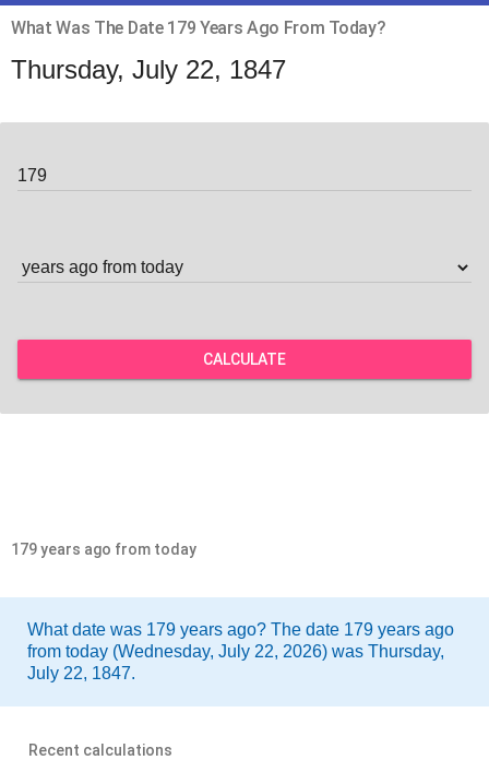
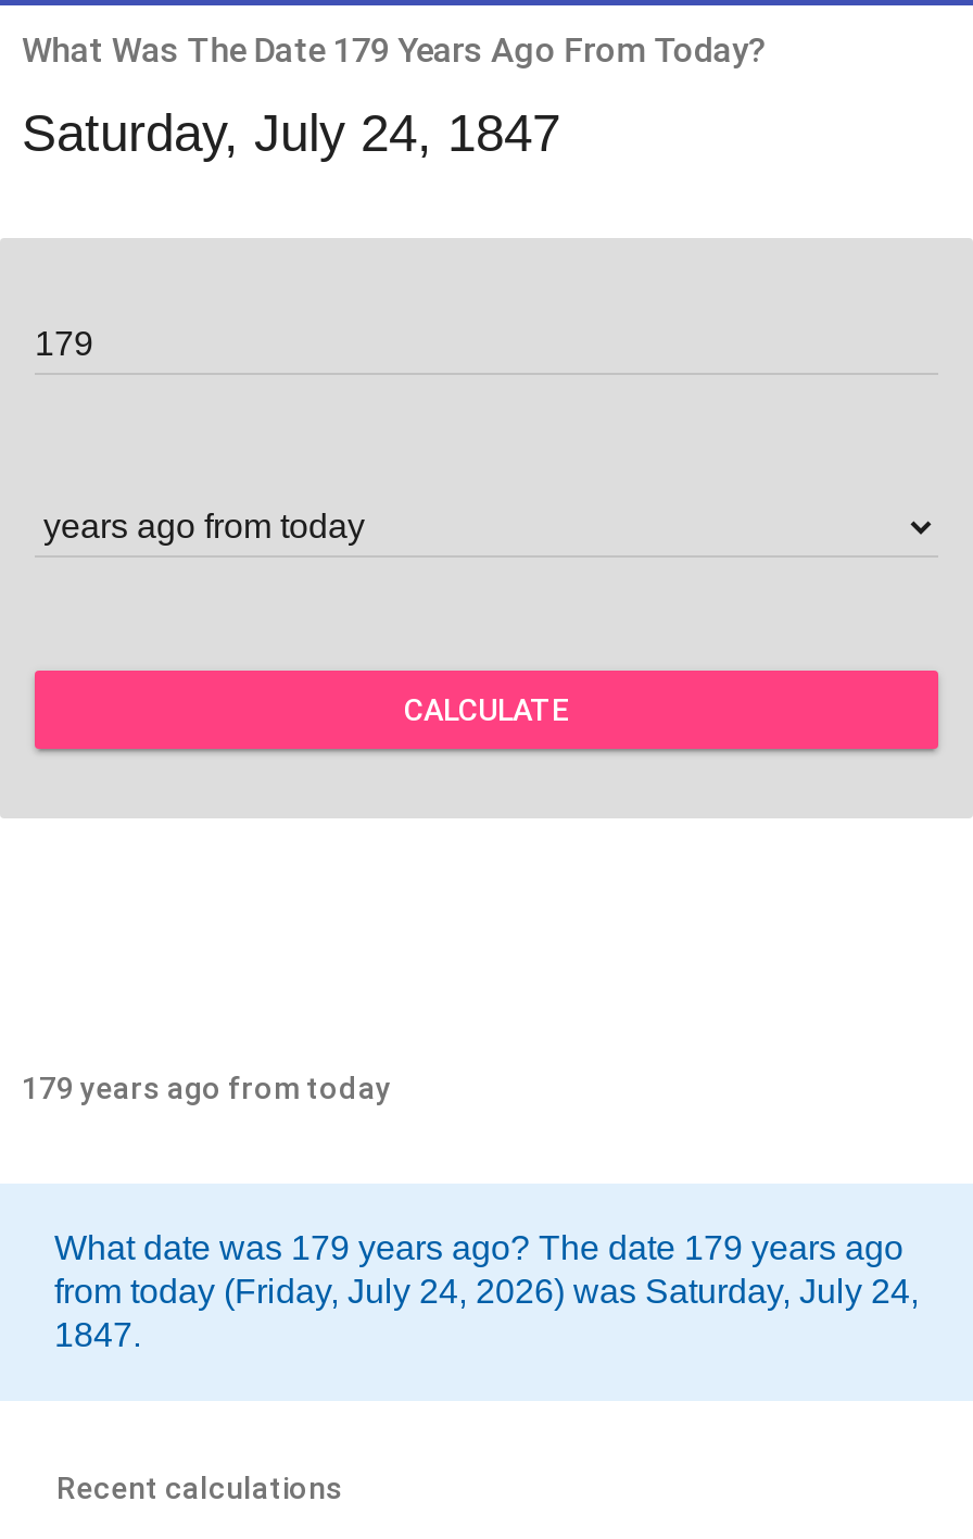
- Thursday, July 22, 1847
+ Saturday, July 24, 1847

- from today (Wednesday, July 22, 2026) was Thursday,
- July 22, 1847.
+ from today (Friday, July 24, 2026) was Saturday, July 24,
+ 1847.
